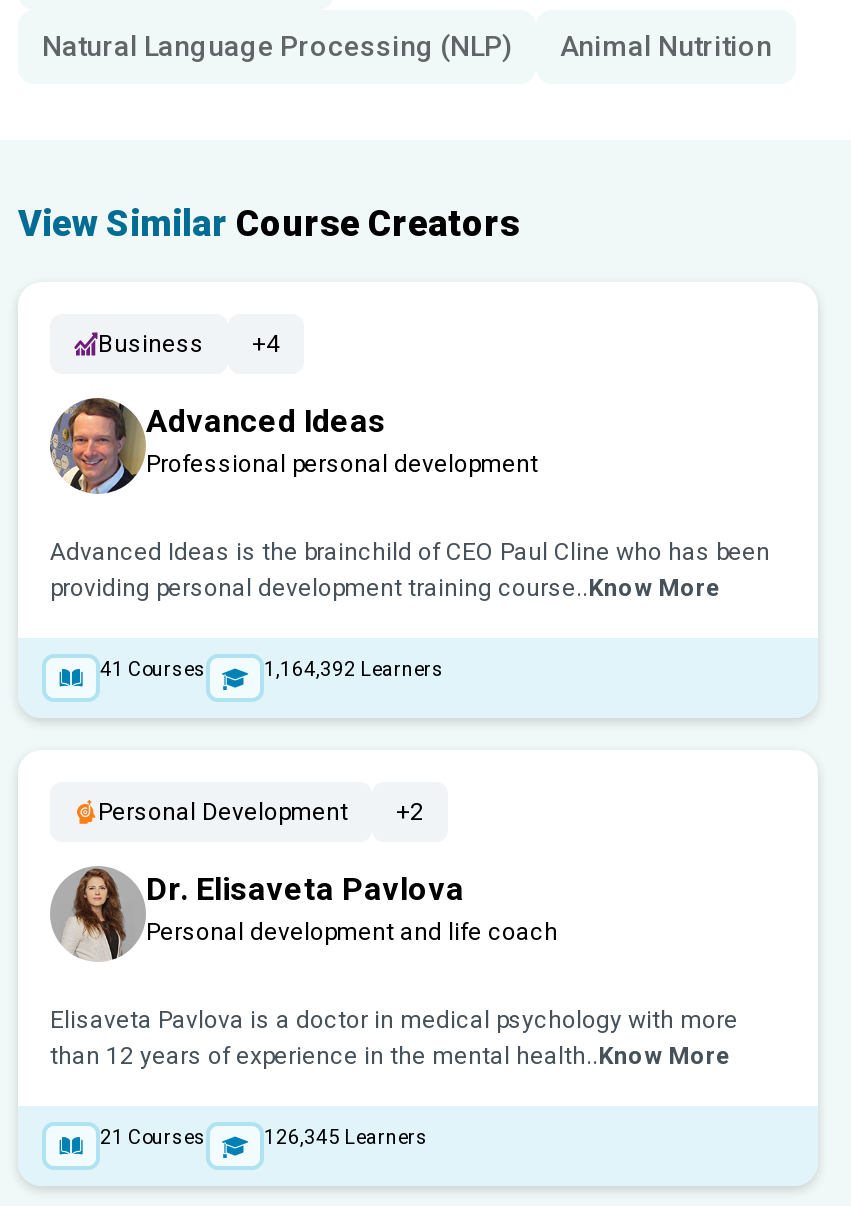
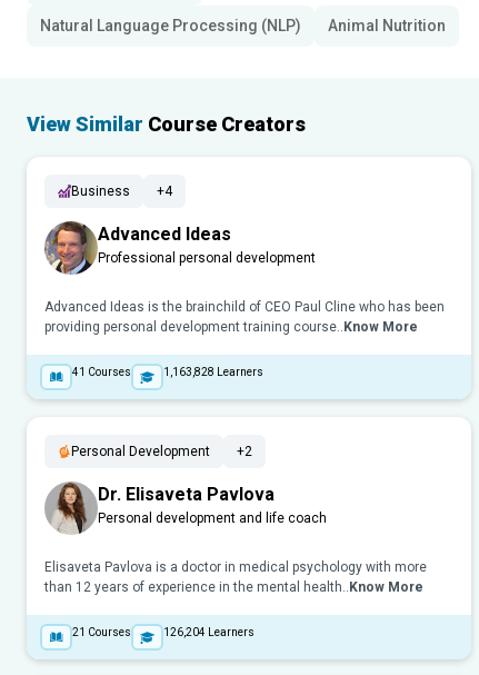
- 1,164,392 Learners
+ 1,163,828 Learners

- 126,345 Learners
+ 126,204 Learners
